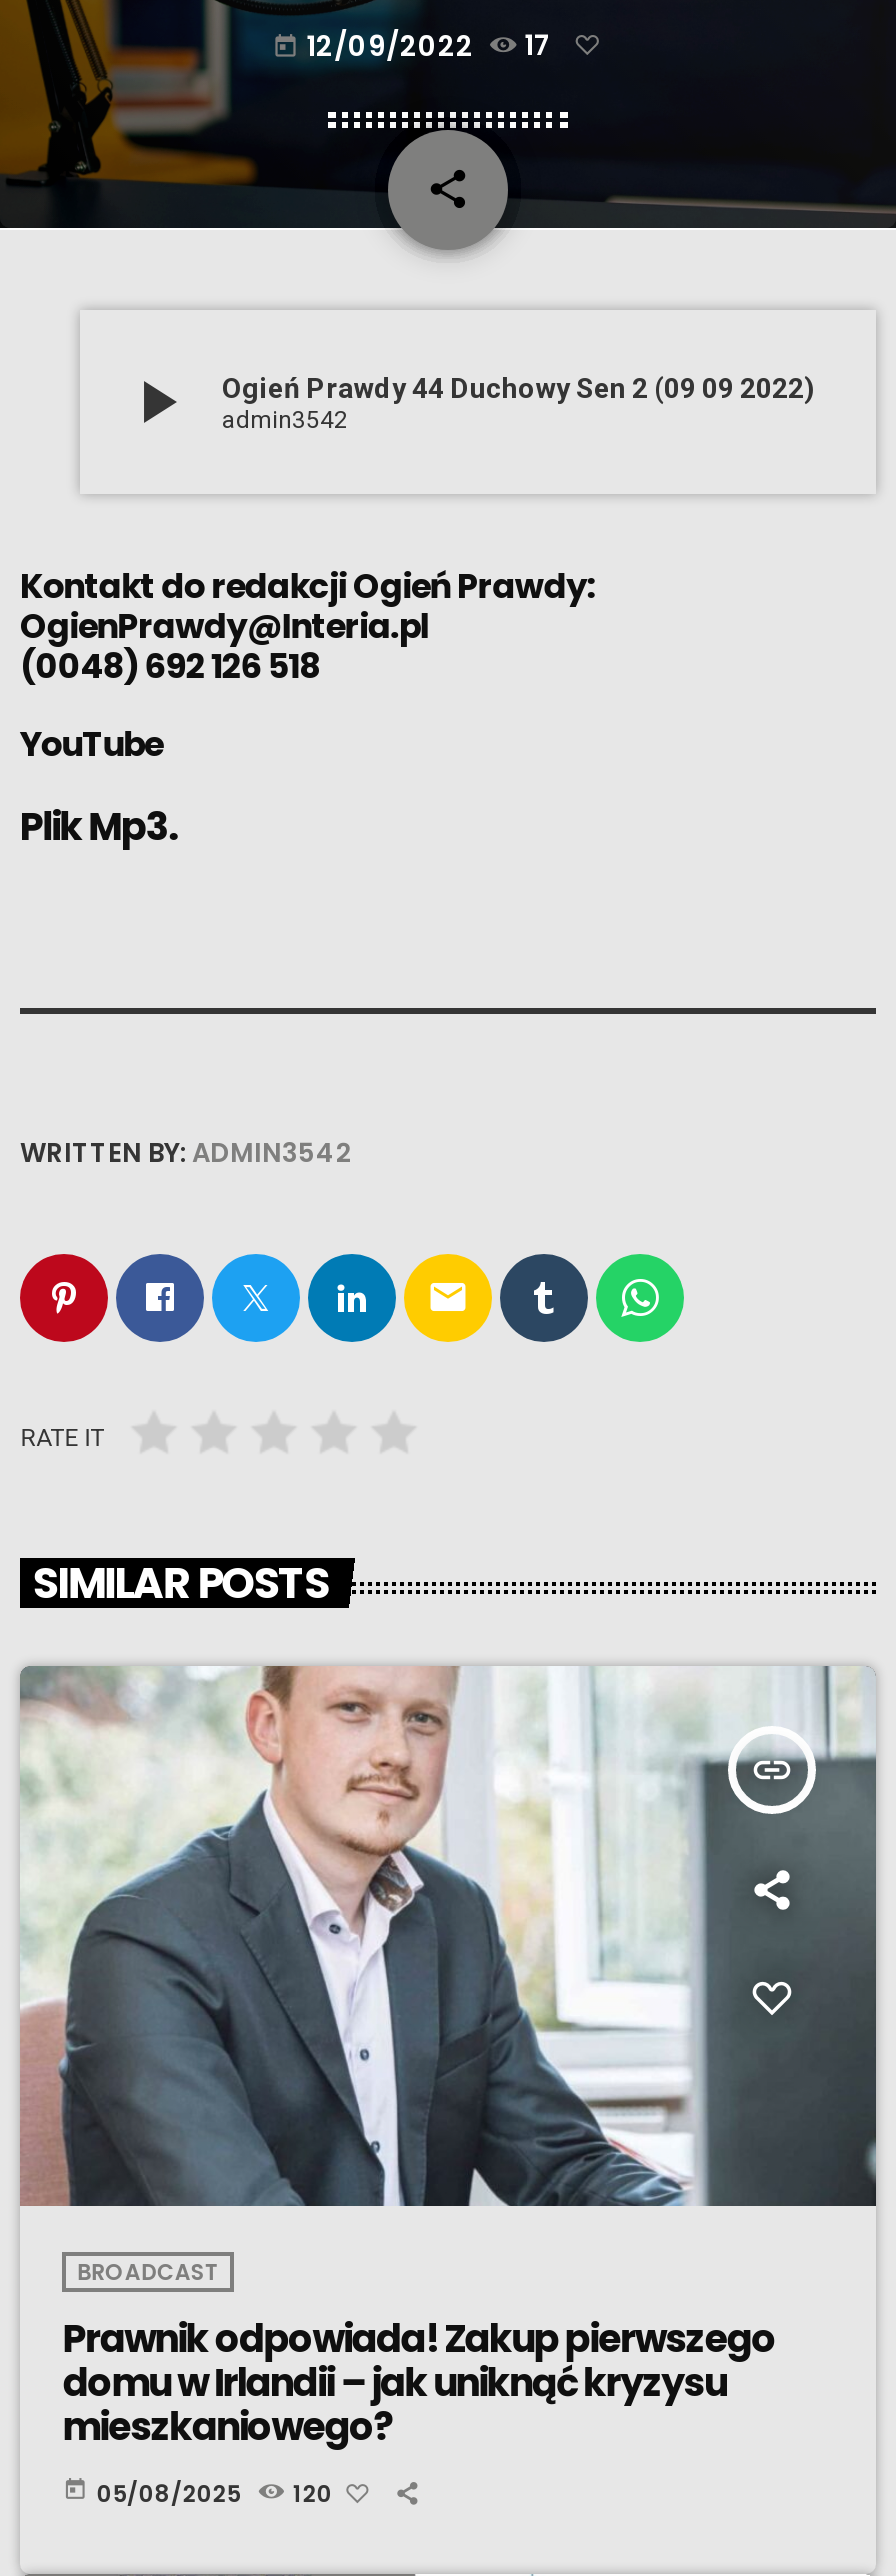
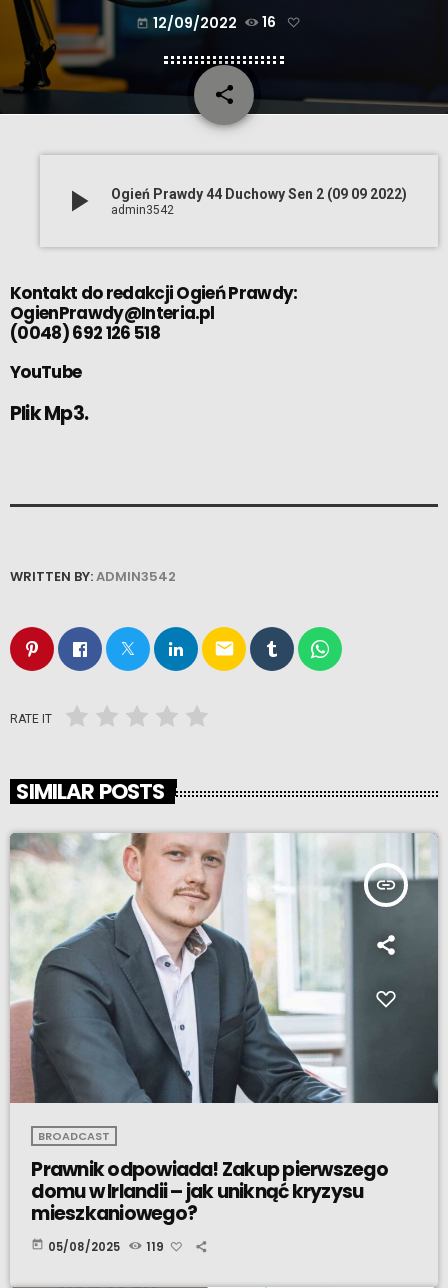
- 17
+ 16

- 120
+ 119
